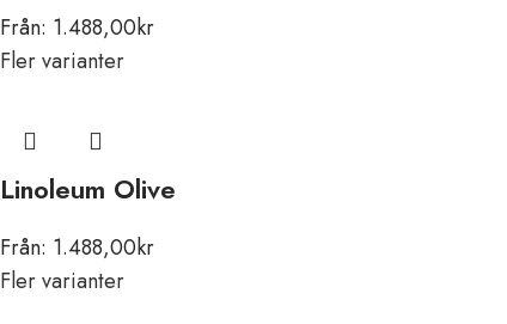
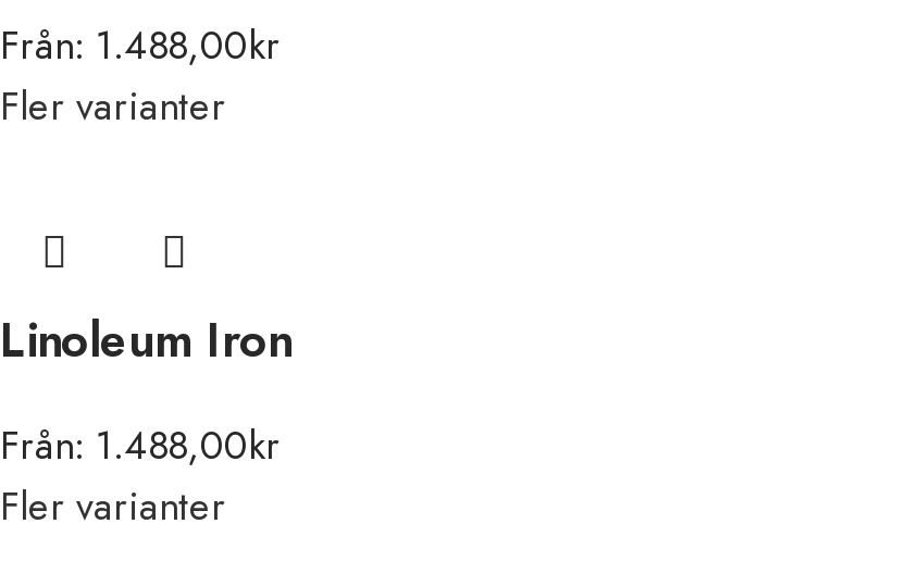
- Linoleum Olive
+ Linoleum Iron
